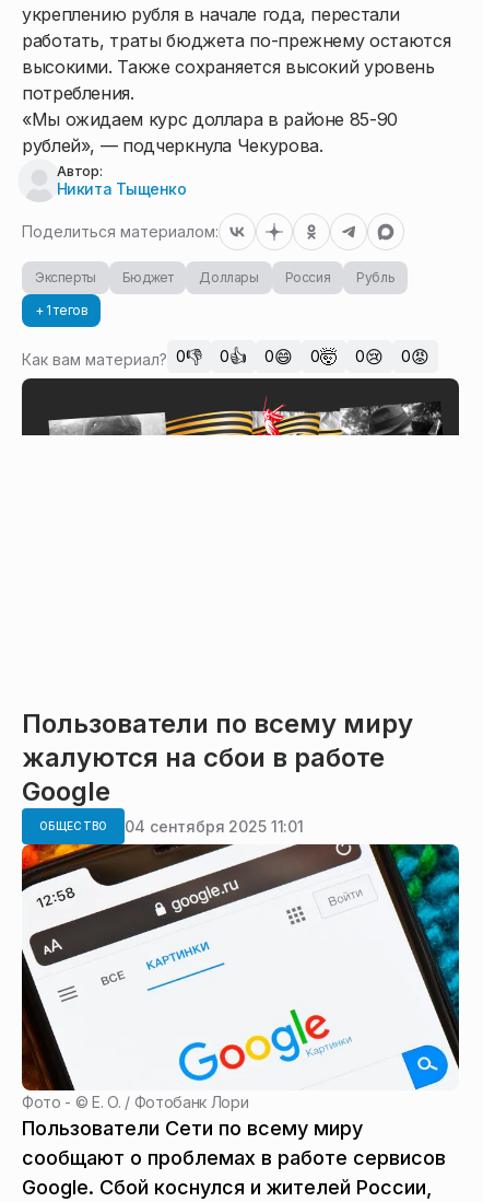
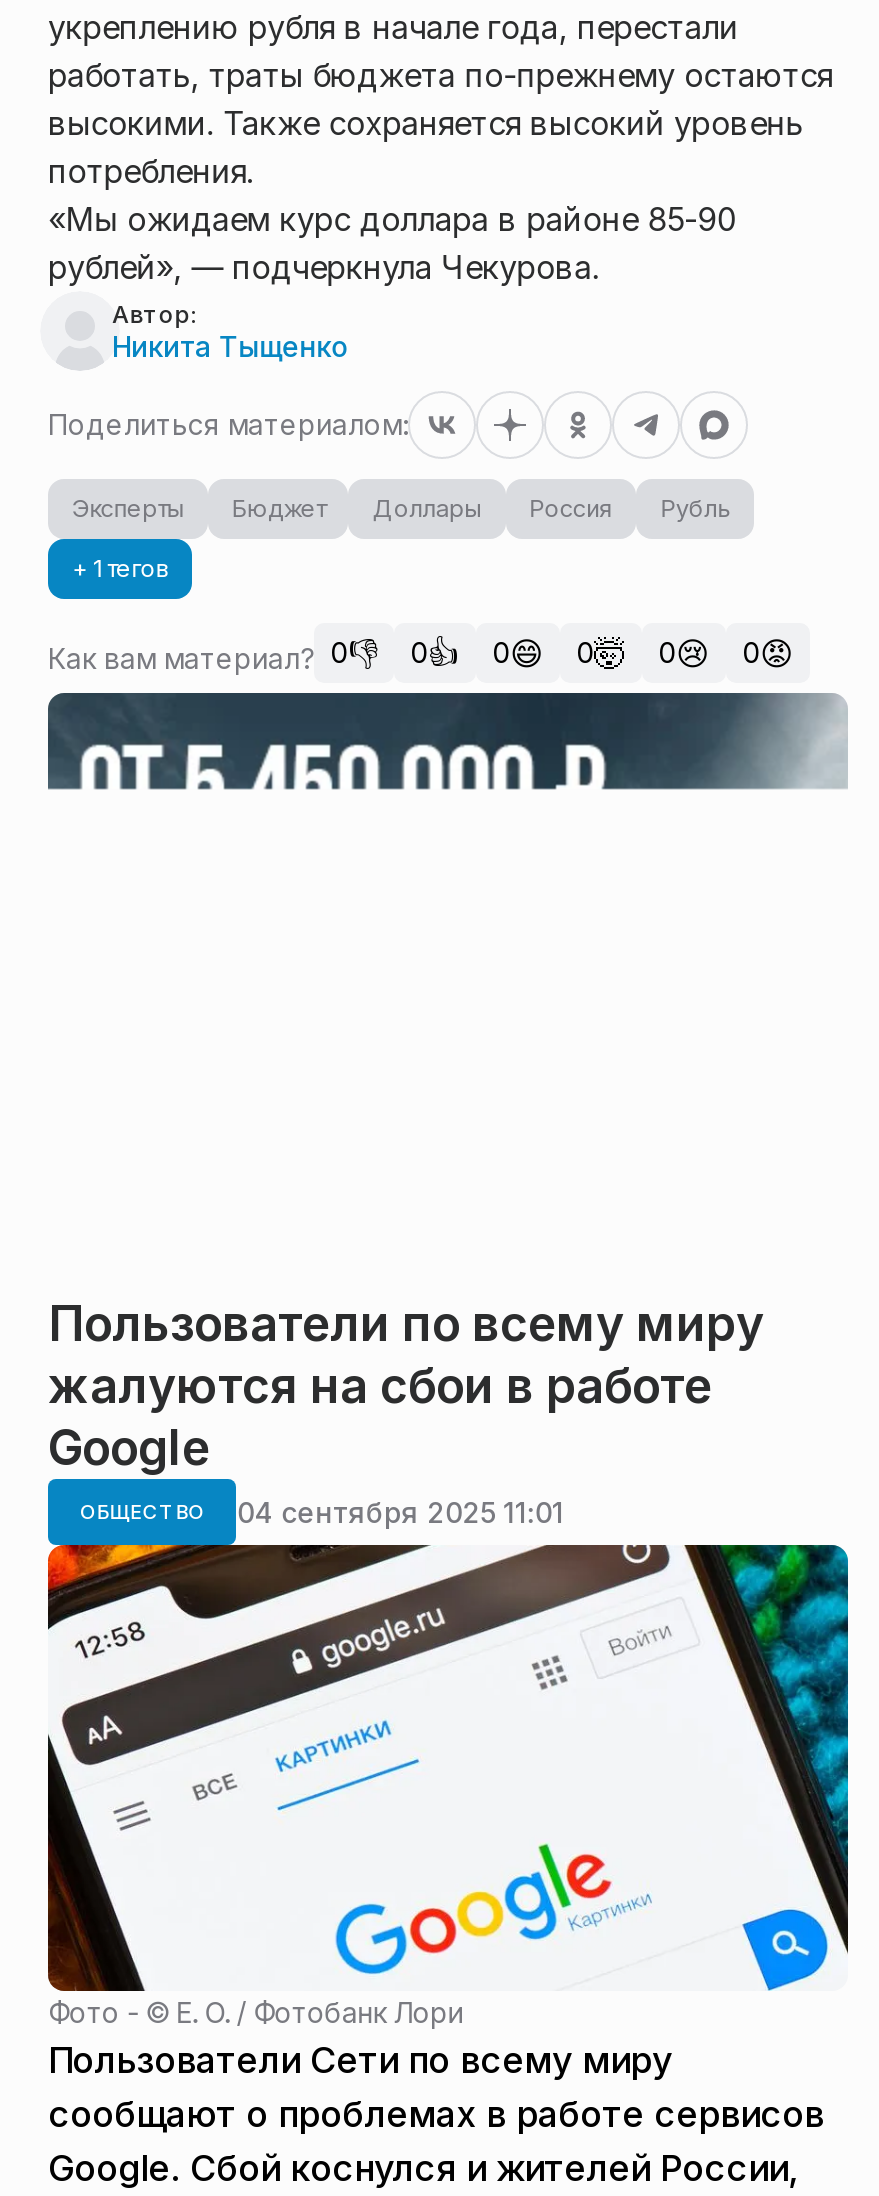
- [image]
+ [image]
